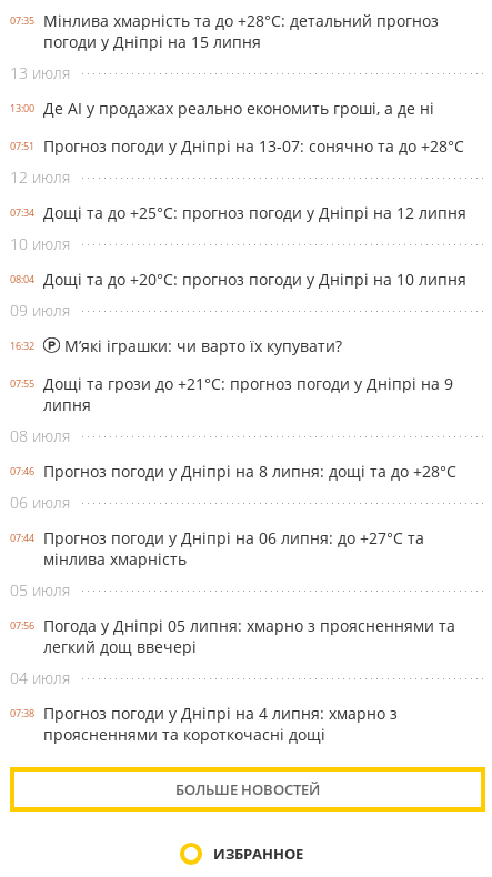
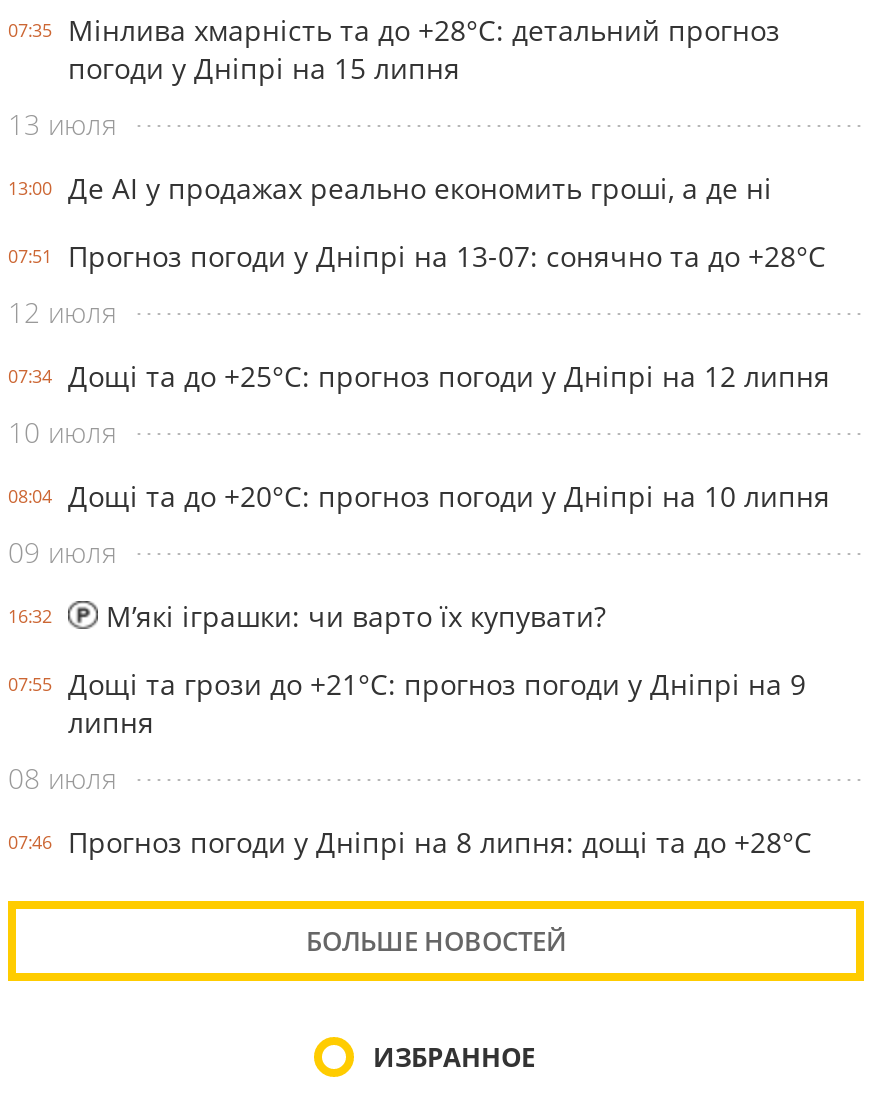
- 06 июля
- 07:44
- Прогноз погоди у Дніпрі на 06 липня: до +27°С та
- мінлива хмарність
- 05 июля
- 07:56
- Погода у Дніпрі 05 липня: хмарно з проясненнями та
- легкий дощ ввечері
- 04 июля
- 07:38
- Прогноз погоди у Дніпрі на 4 липня: хмарно з
- проясненнями та короткочасні дощі
